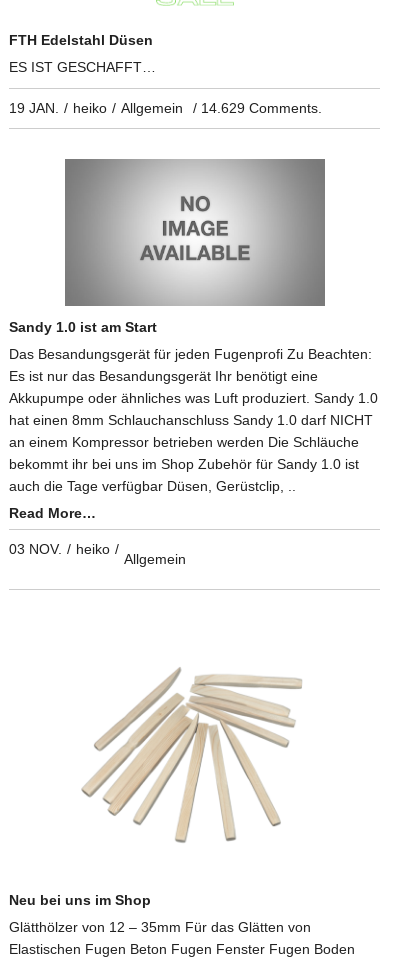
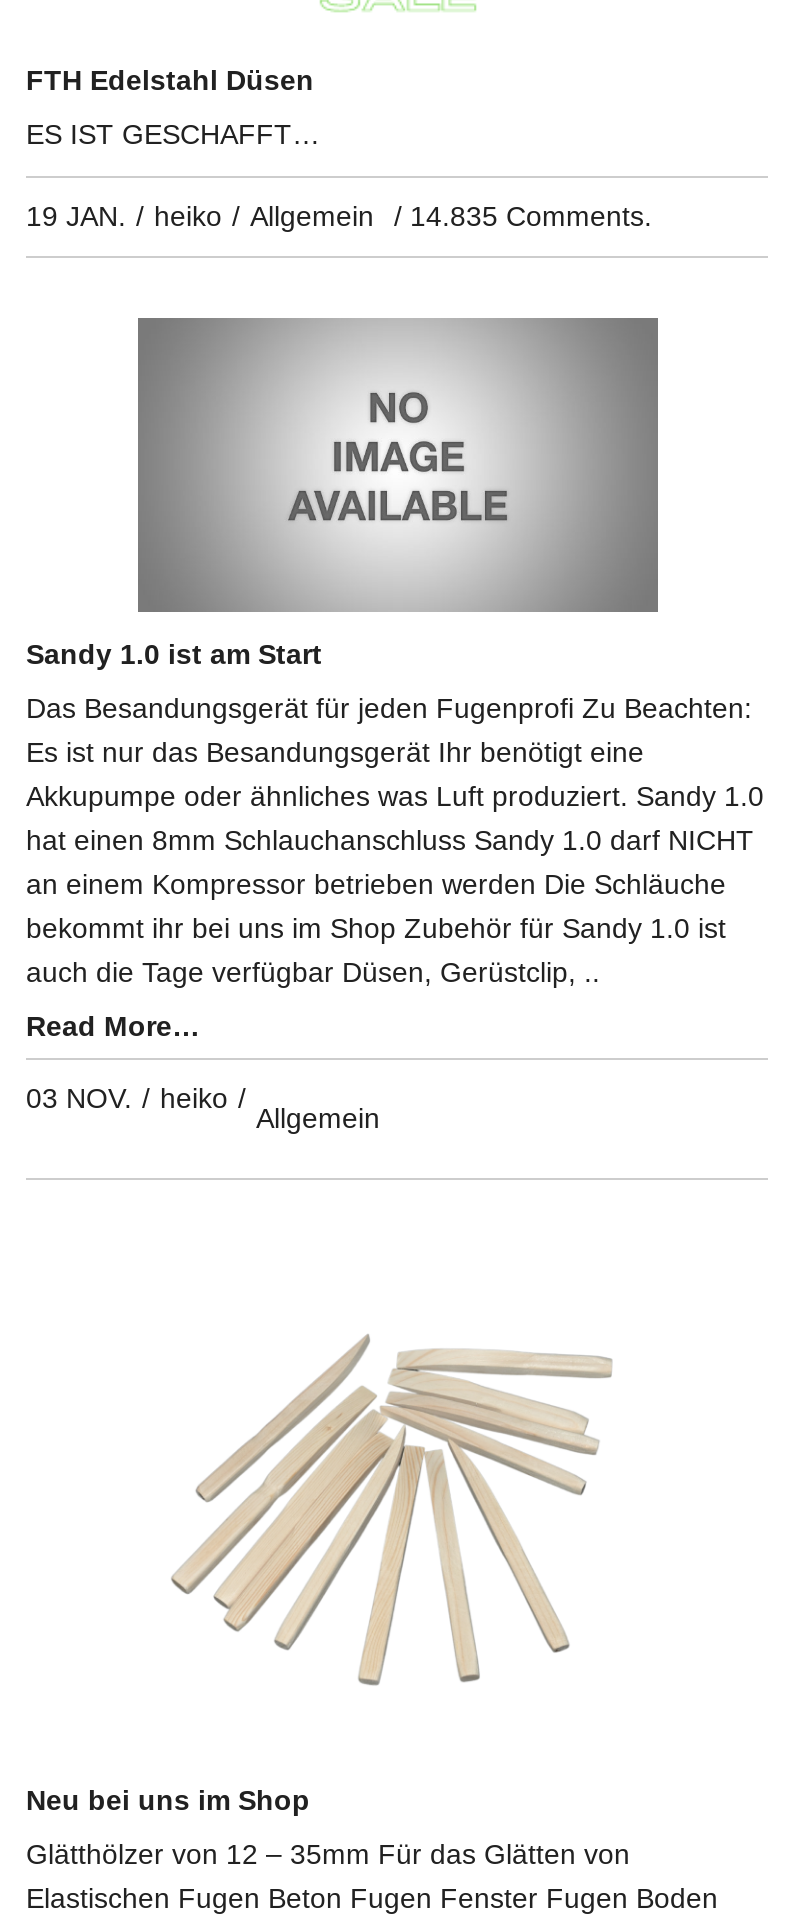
- 19 JAN. / heiko / Allgemein / 14.629 Comments.
+ 19 JAN. / heiko / Allgemein / 14.835 Comments.
